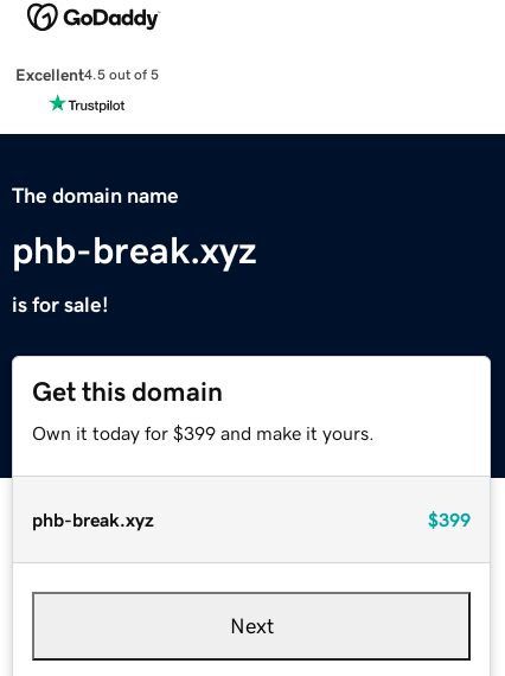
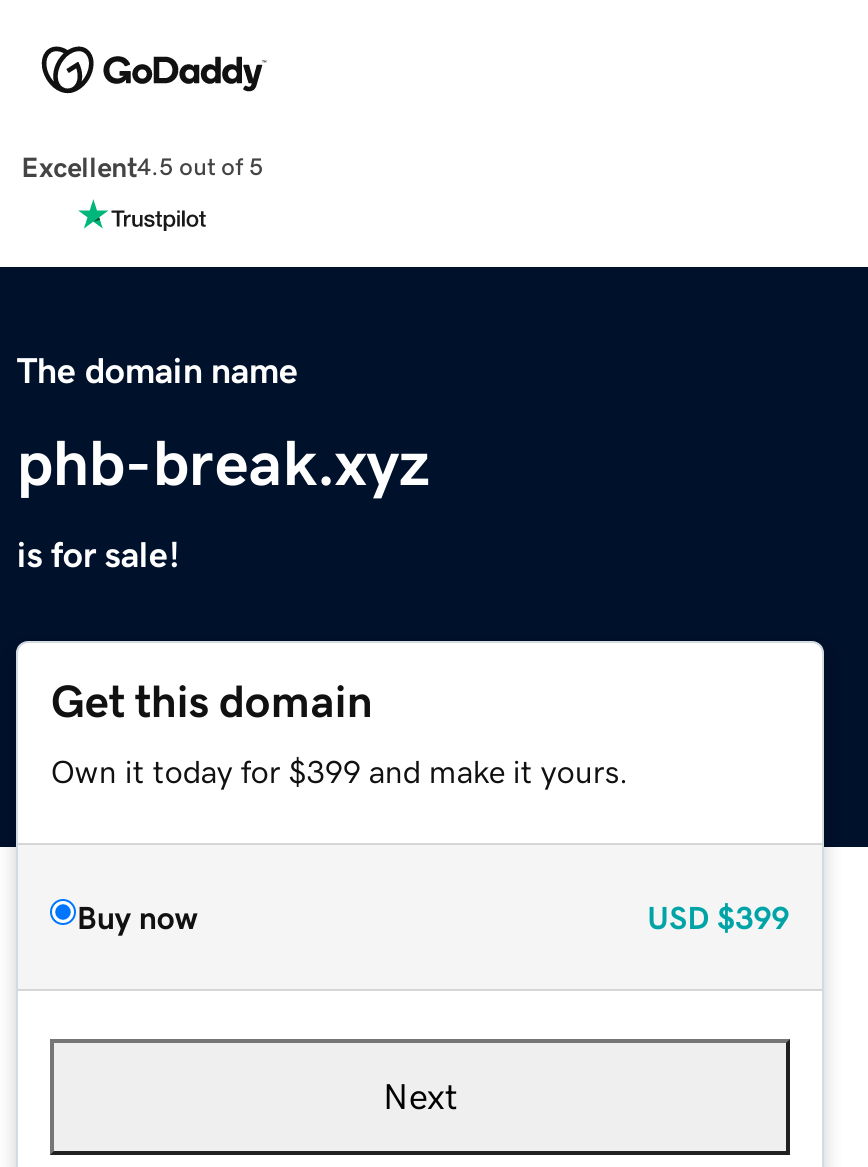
- phb-break.xyz
- $399
+ Buy now
+ USD $399
